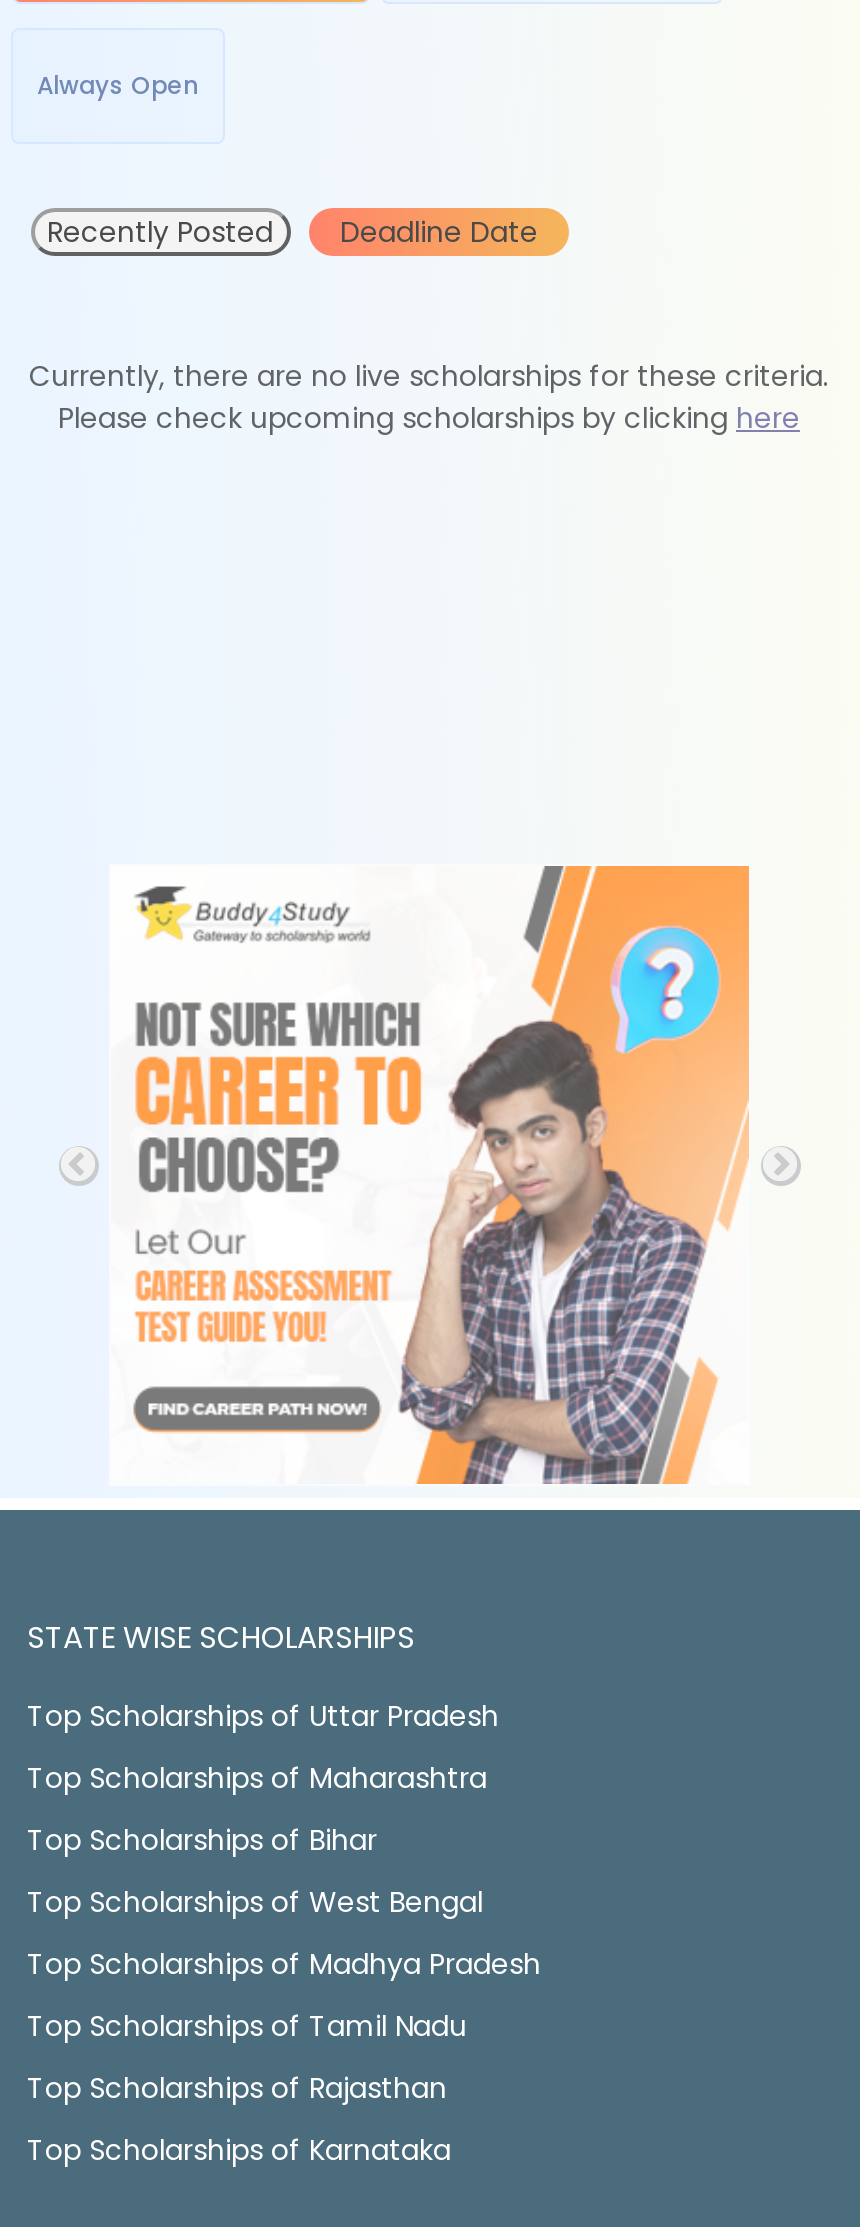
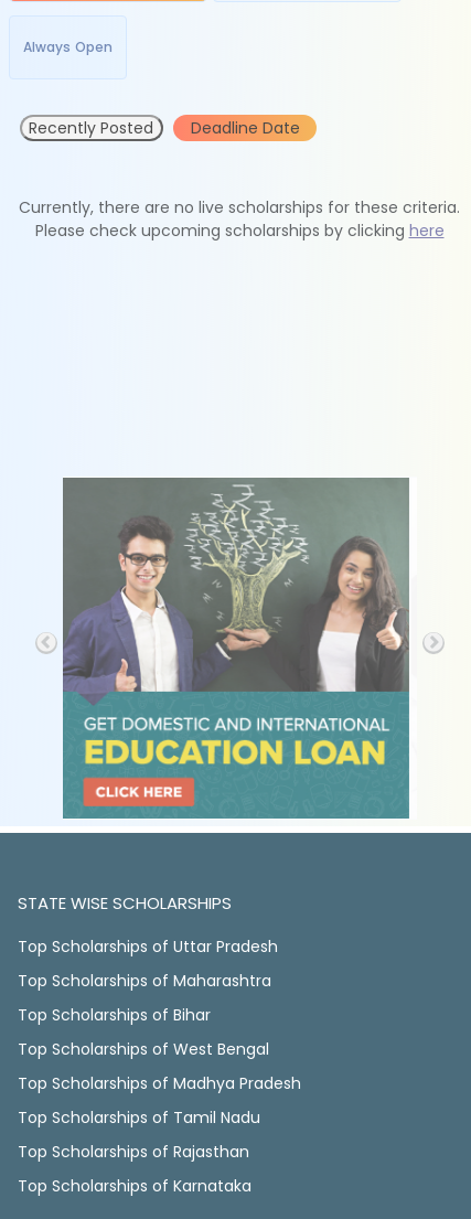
- [image]
+ [image]
